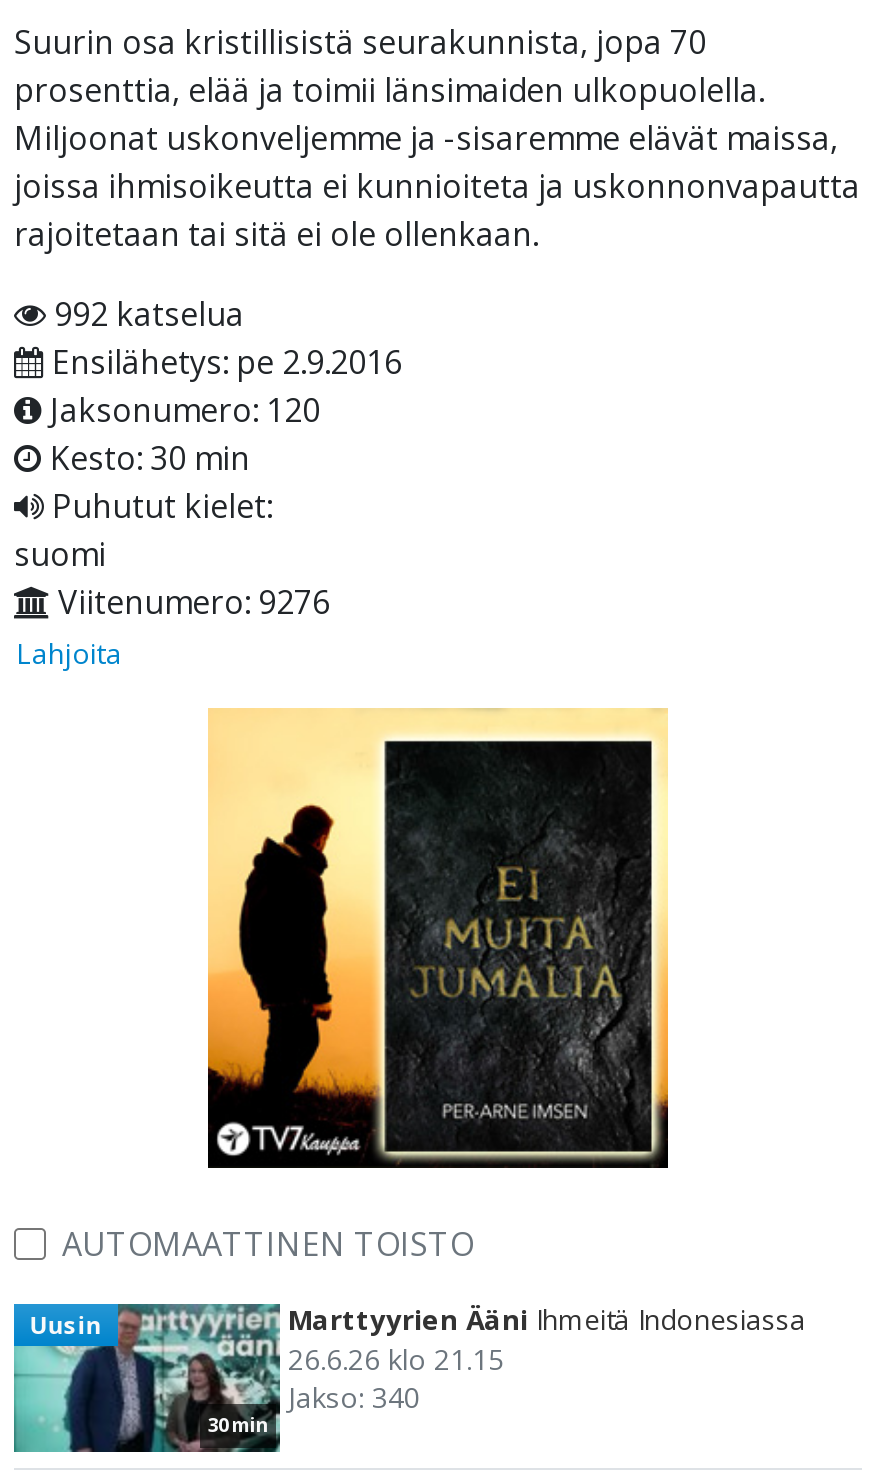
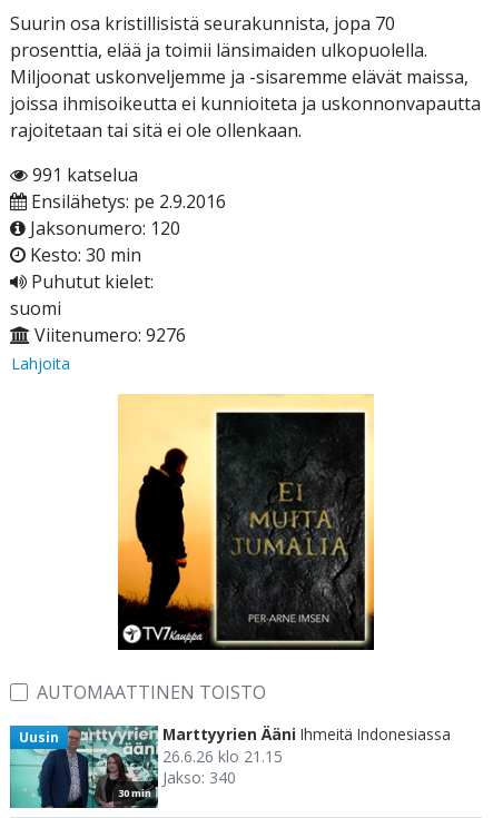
- 992 katselua
+ 991 katselua
